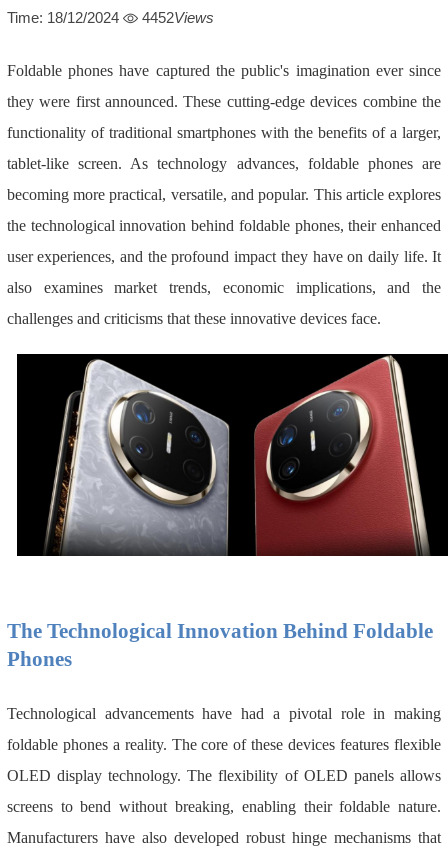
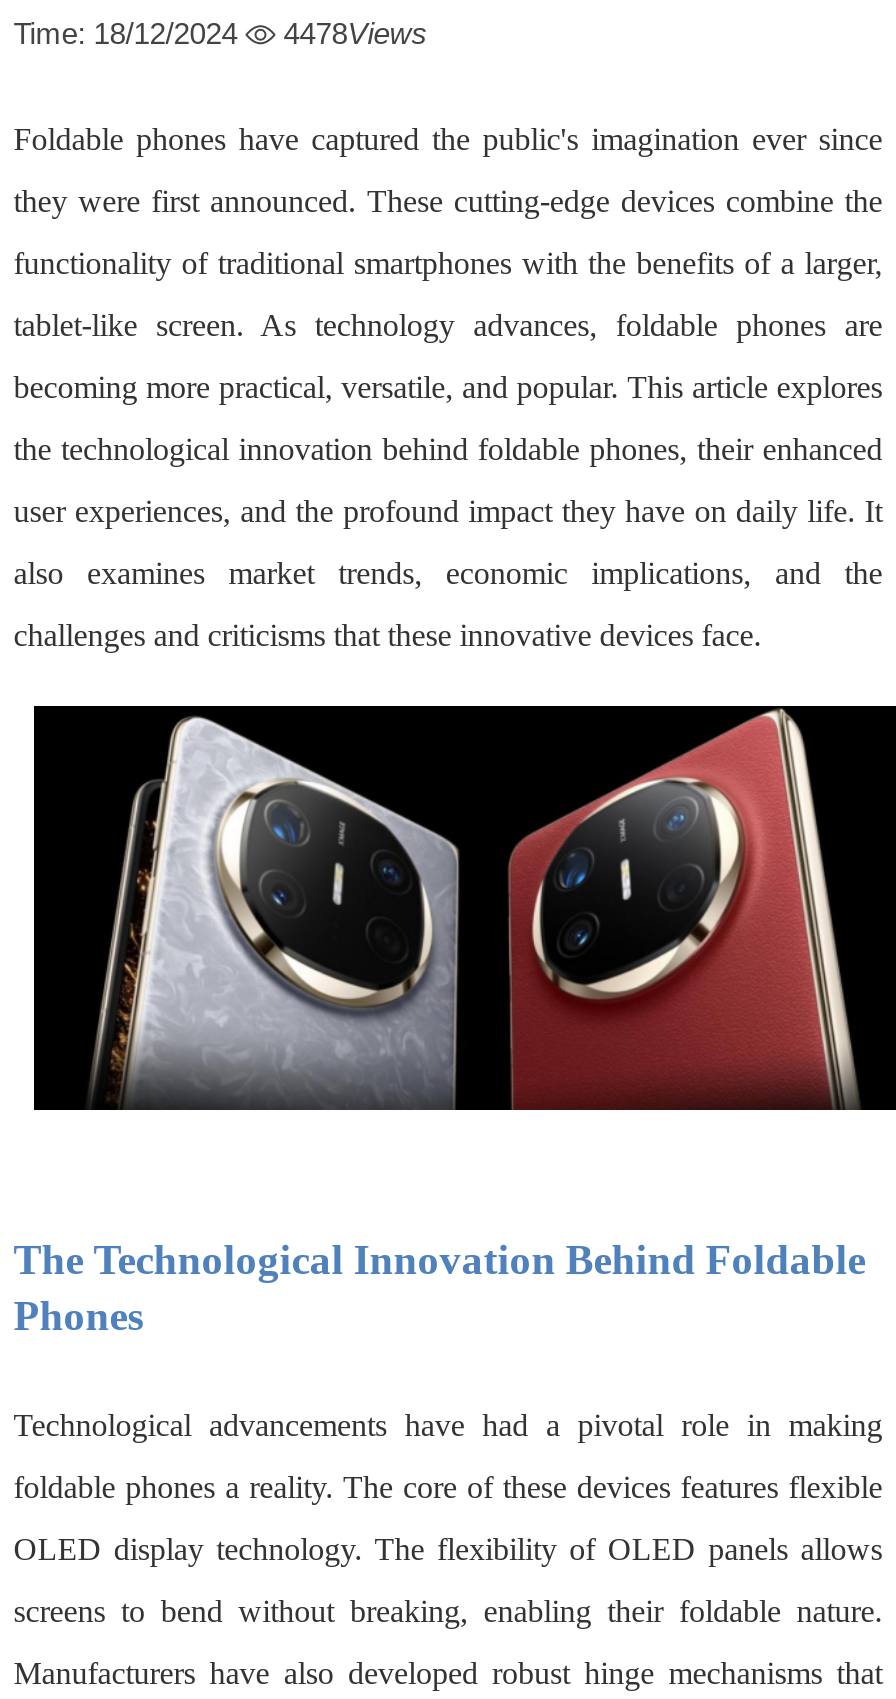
- Time: 18/12/2024 4452Views
+ Time: 18/12/2024 4478Views
